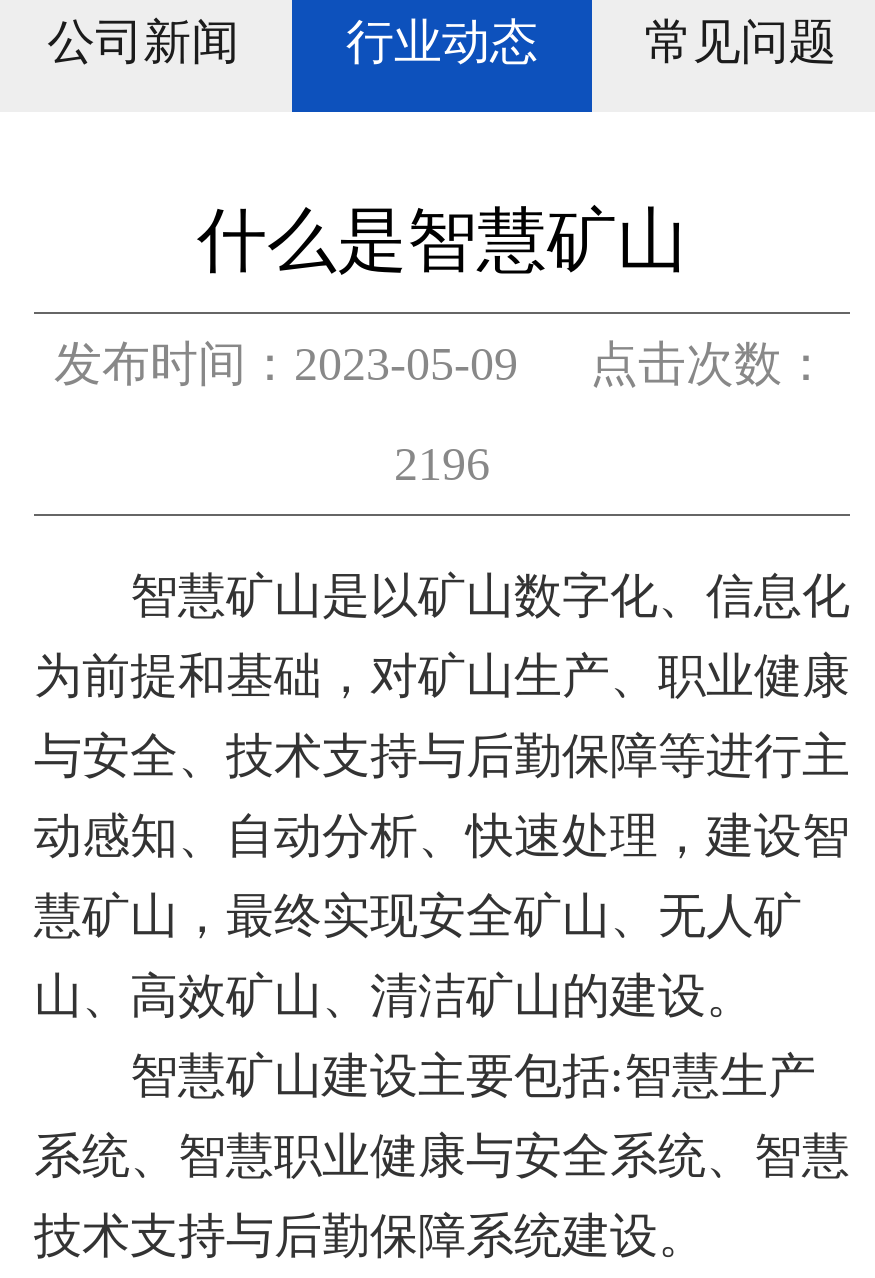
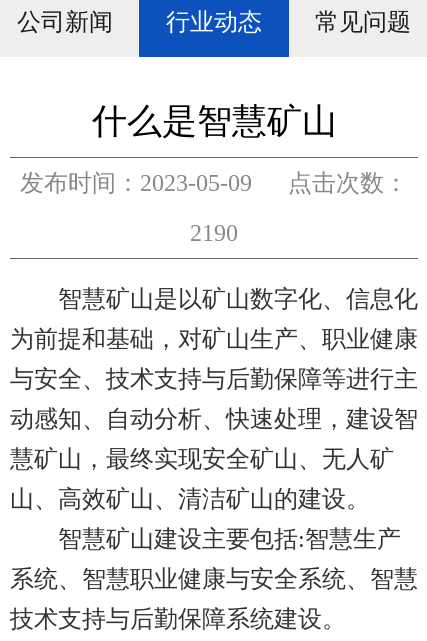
- 2196
+ 2190
